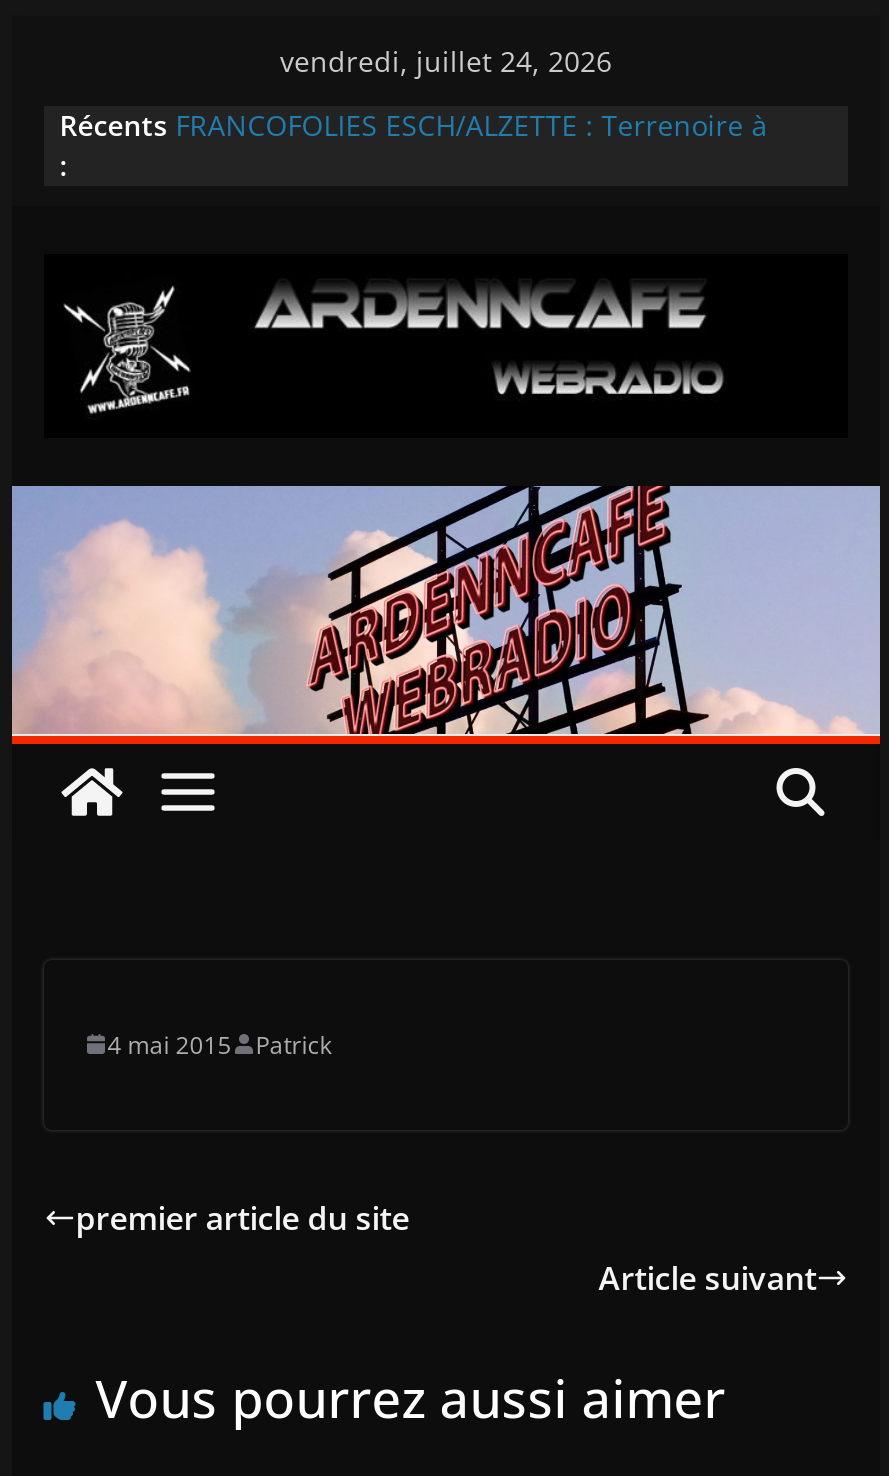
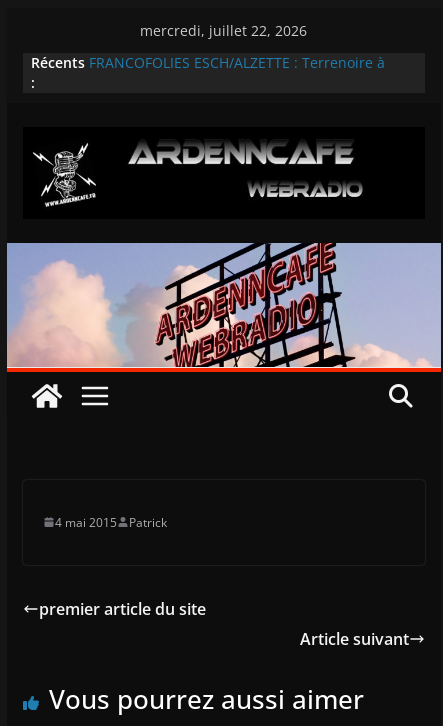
- vendredi, juillet 24, 2026
+ mercredi, juillet 22, 2026
